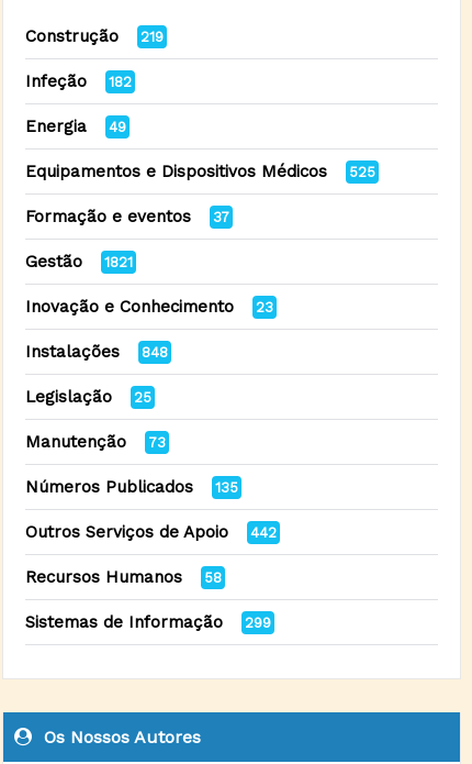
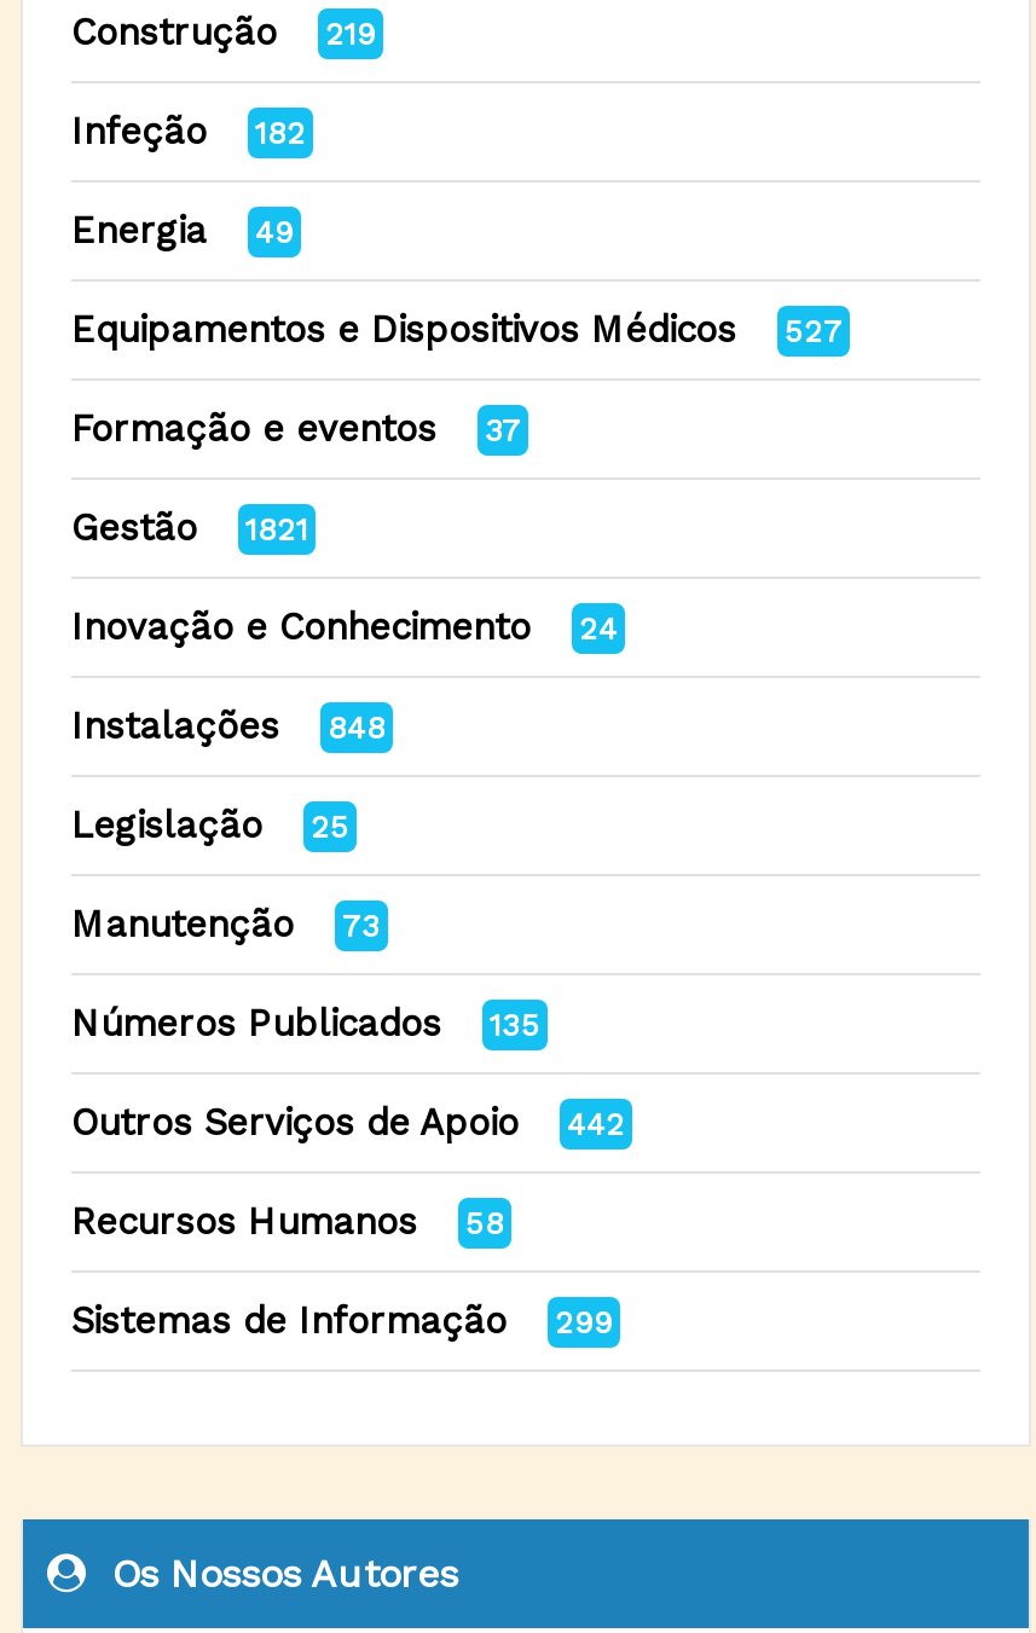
- Equipamentos e Dispositivos Médicos 525
+ Equipamentos e Dispositivos Médicos 527

- Inovação e Conhecimento 23
+ Inovação e Conhecimento 24
